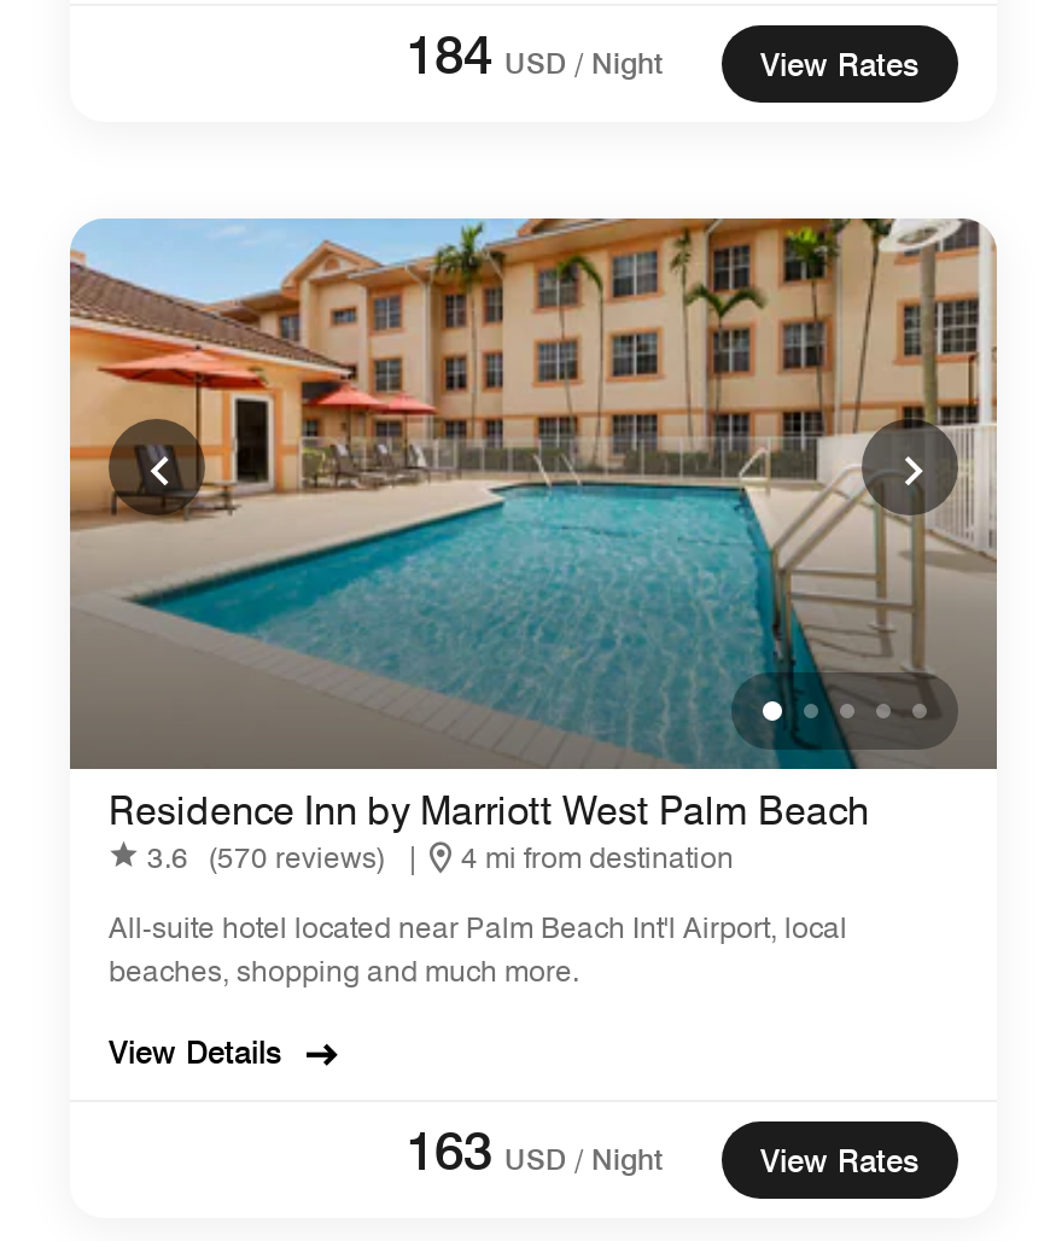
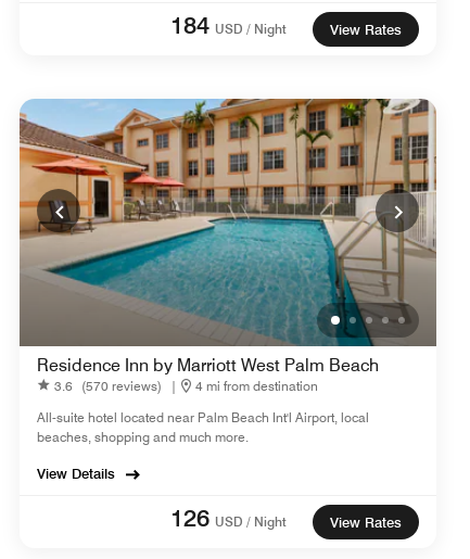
- 163 USD / Night
+ 126 USD / Night
